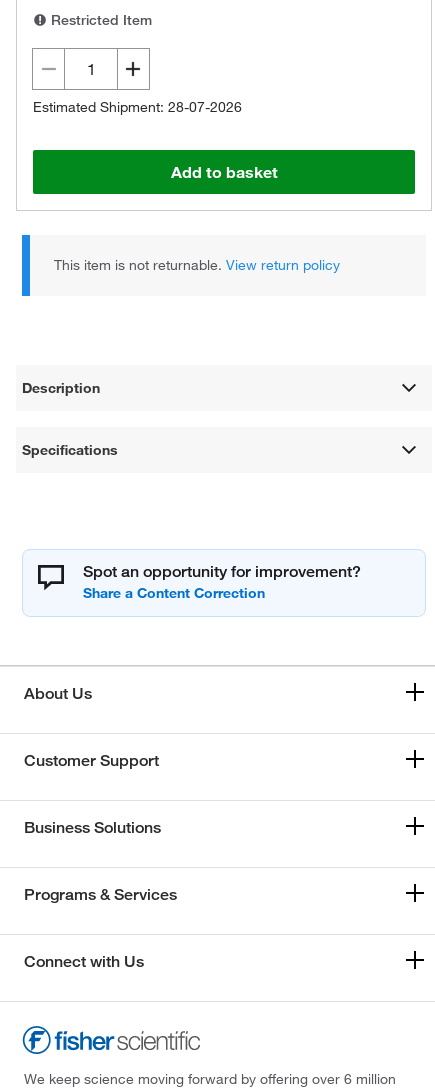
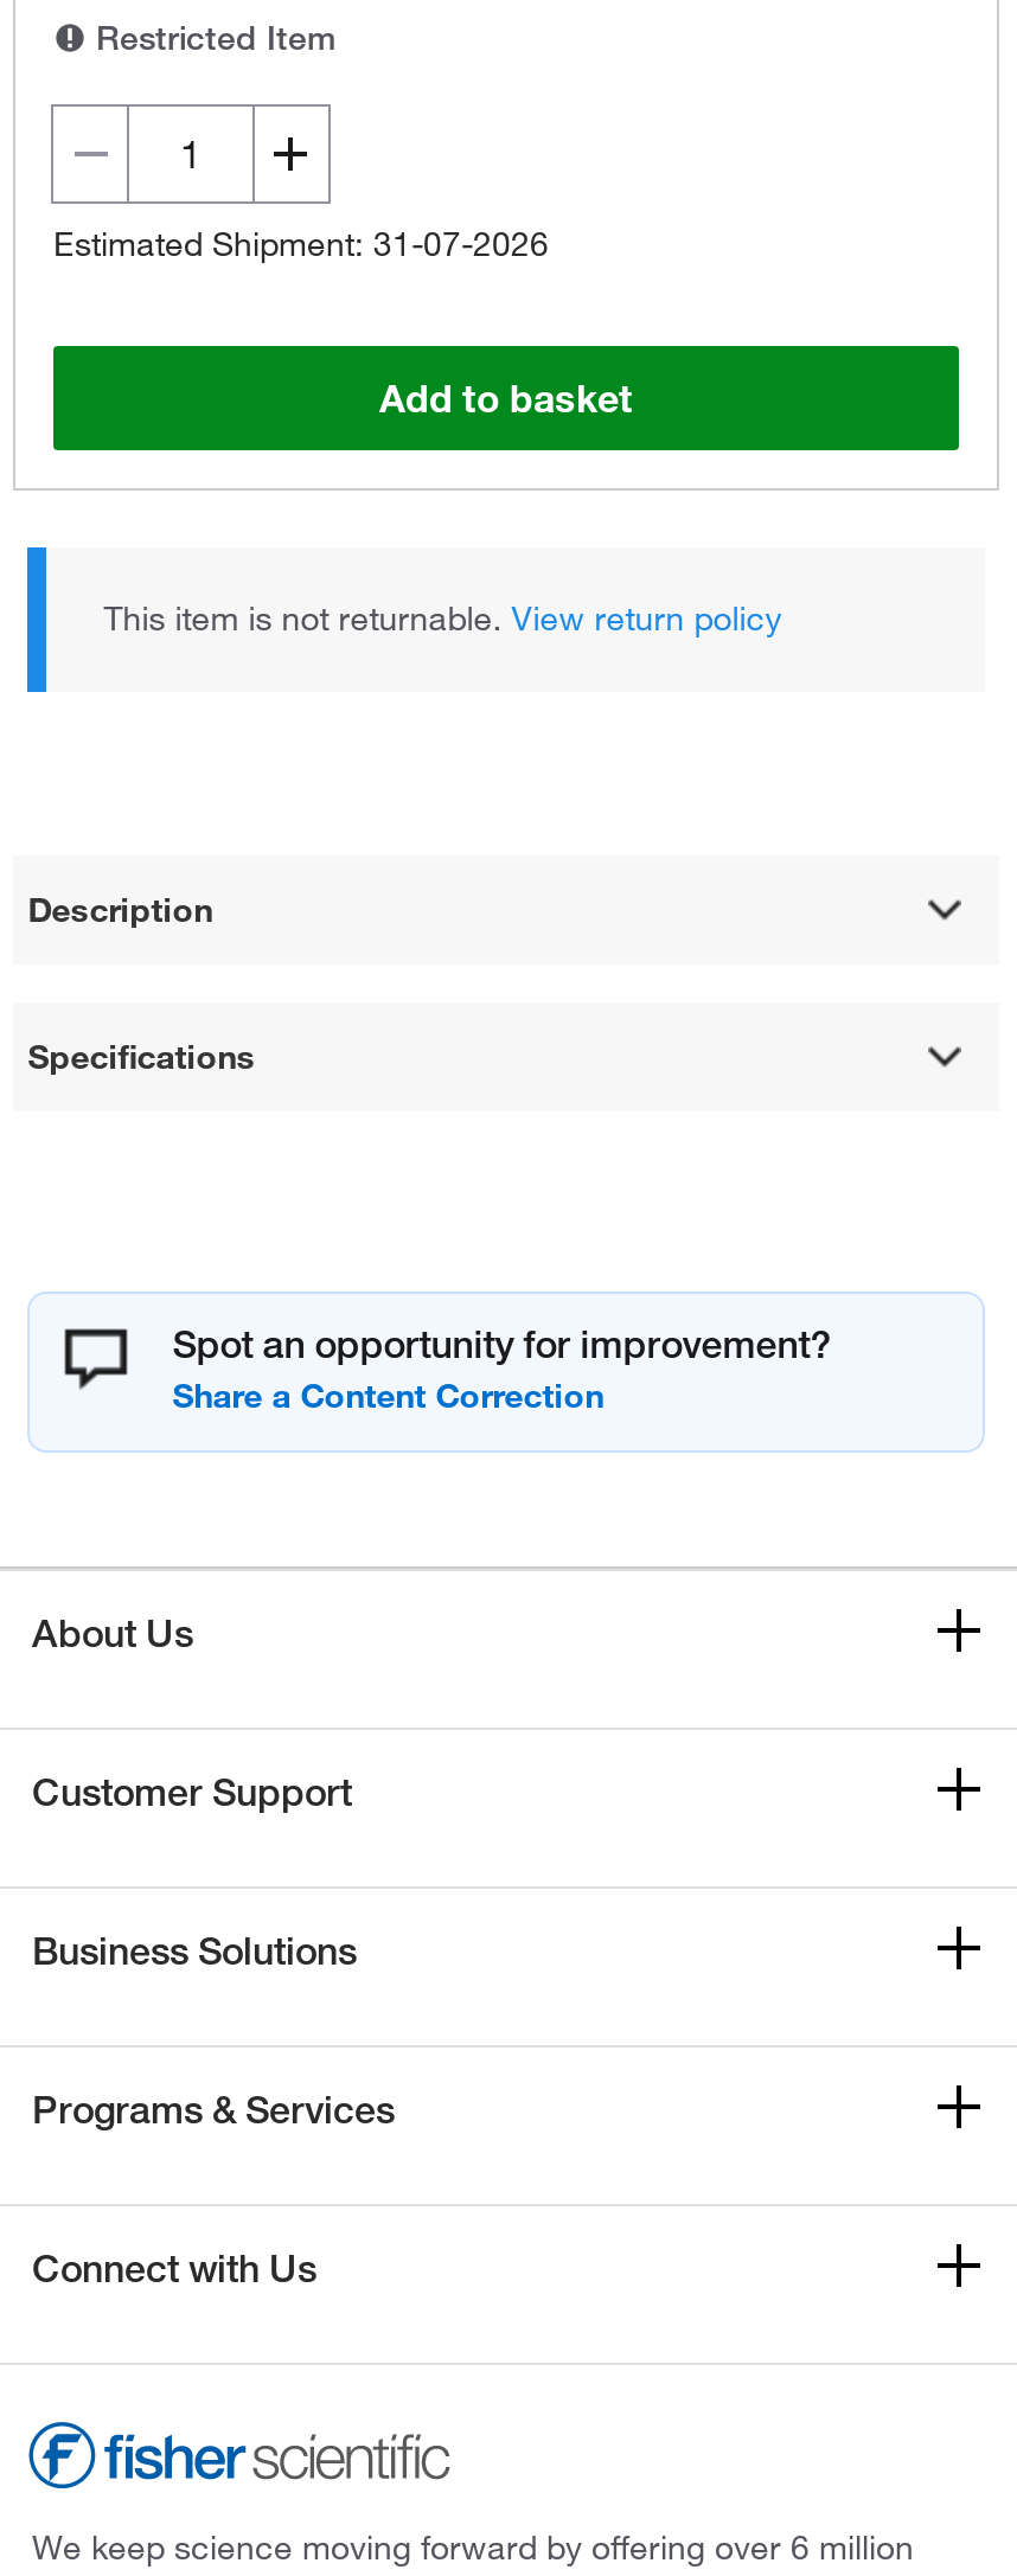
- Estimated Shipment: 28-07-2026
+ Estimated Shipment: 31-07-2026
